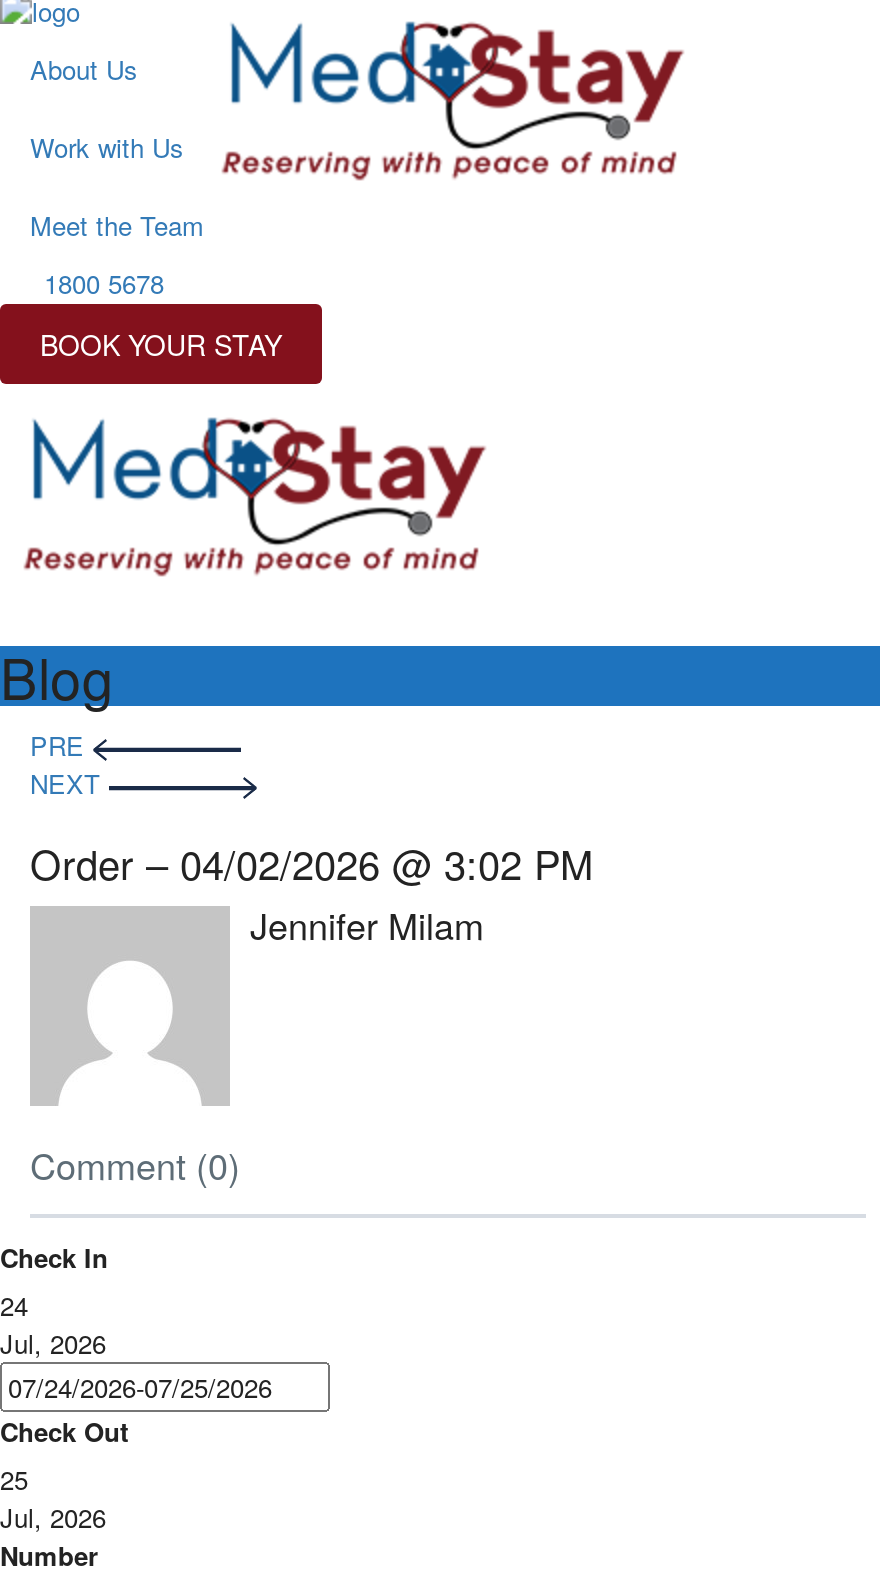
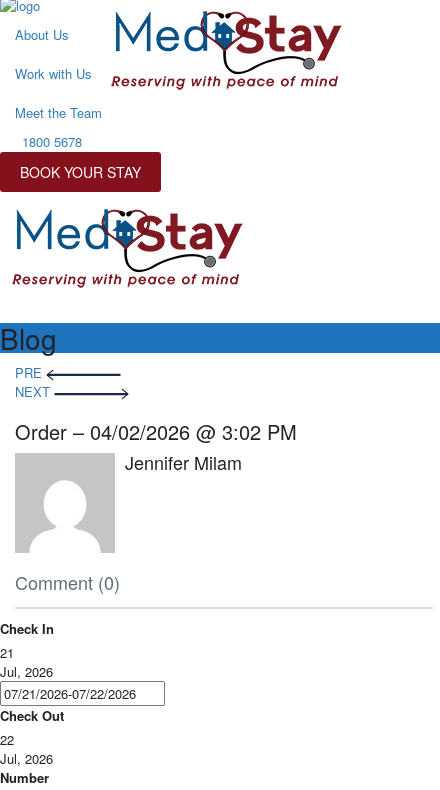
- 24
+ 21

- 25
+ 22
